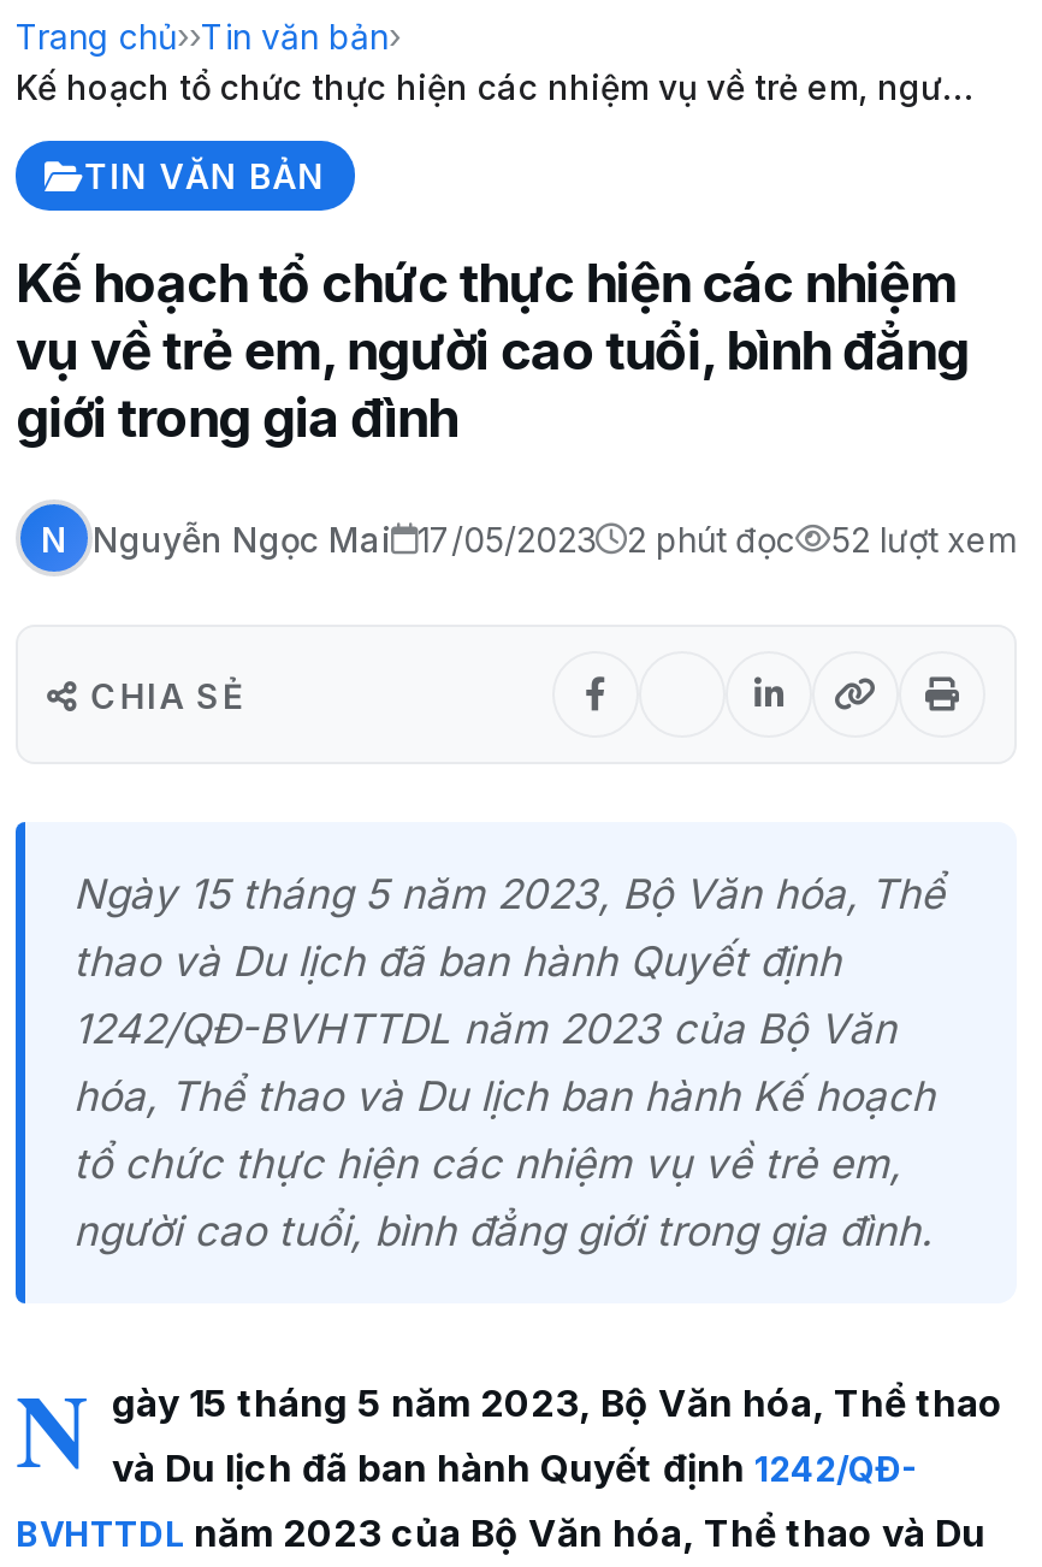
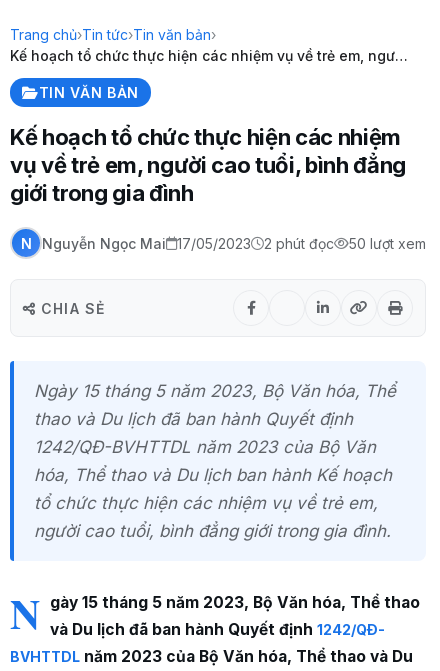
- Trang chủ››Tin văn bản›
+ Trang chủ›Tin tức›Tin văn bản›

- N Nguyễn Ngọc Mai 17/05/2023 2 phút đọc 52 lượt xem
+ N Nguyễn Ngọc Mai 17/05/2023 2 phút đọc 50 lượt xem
